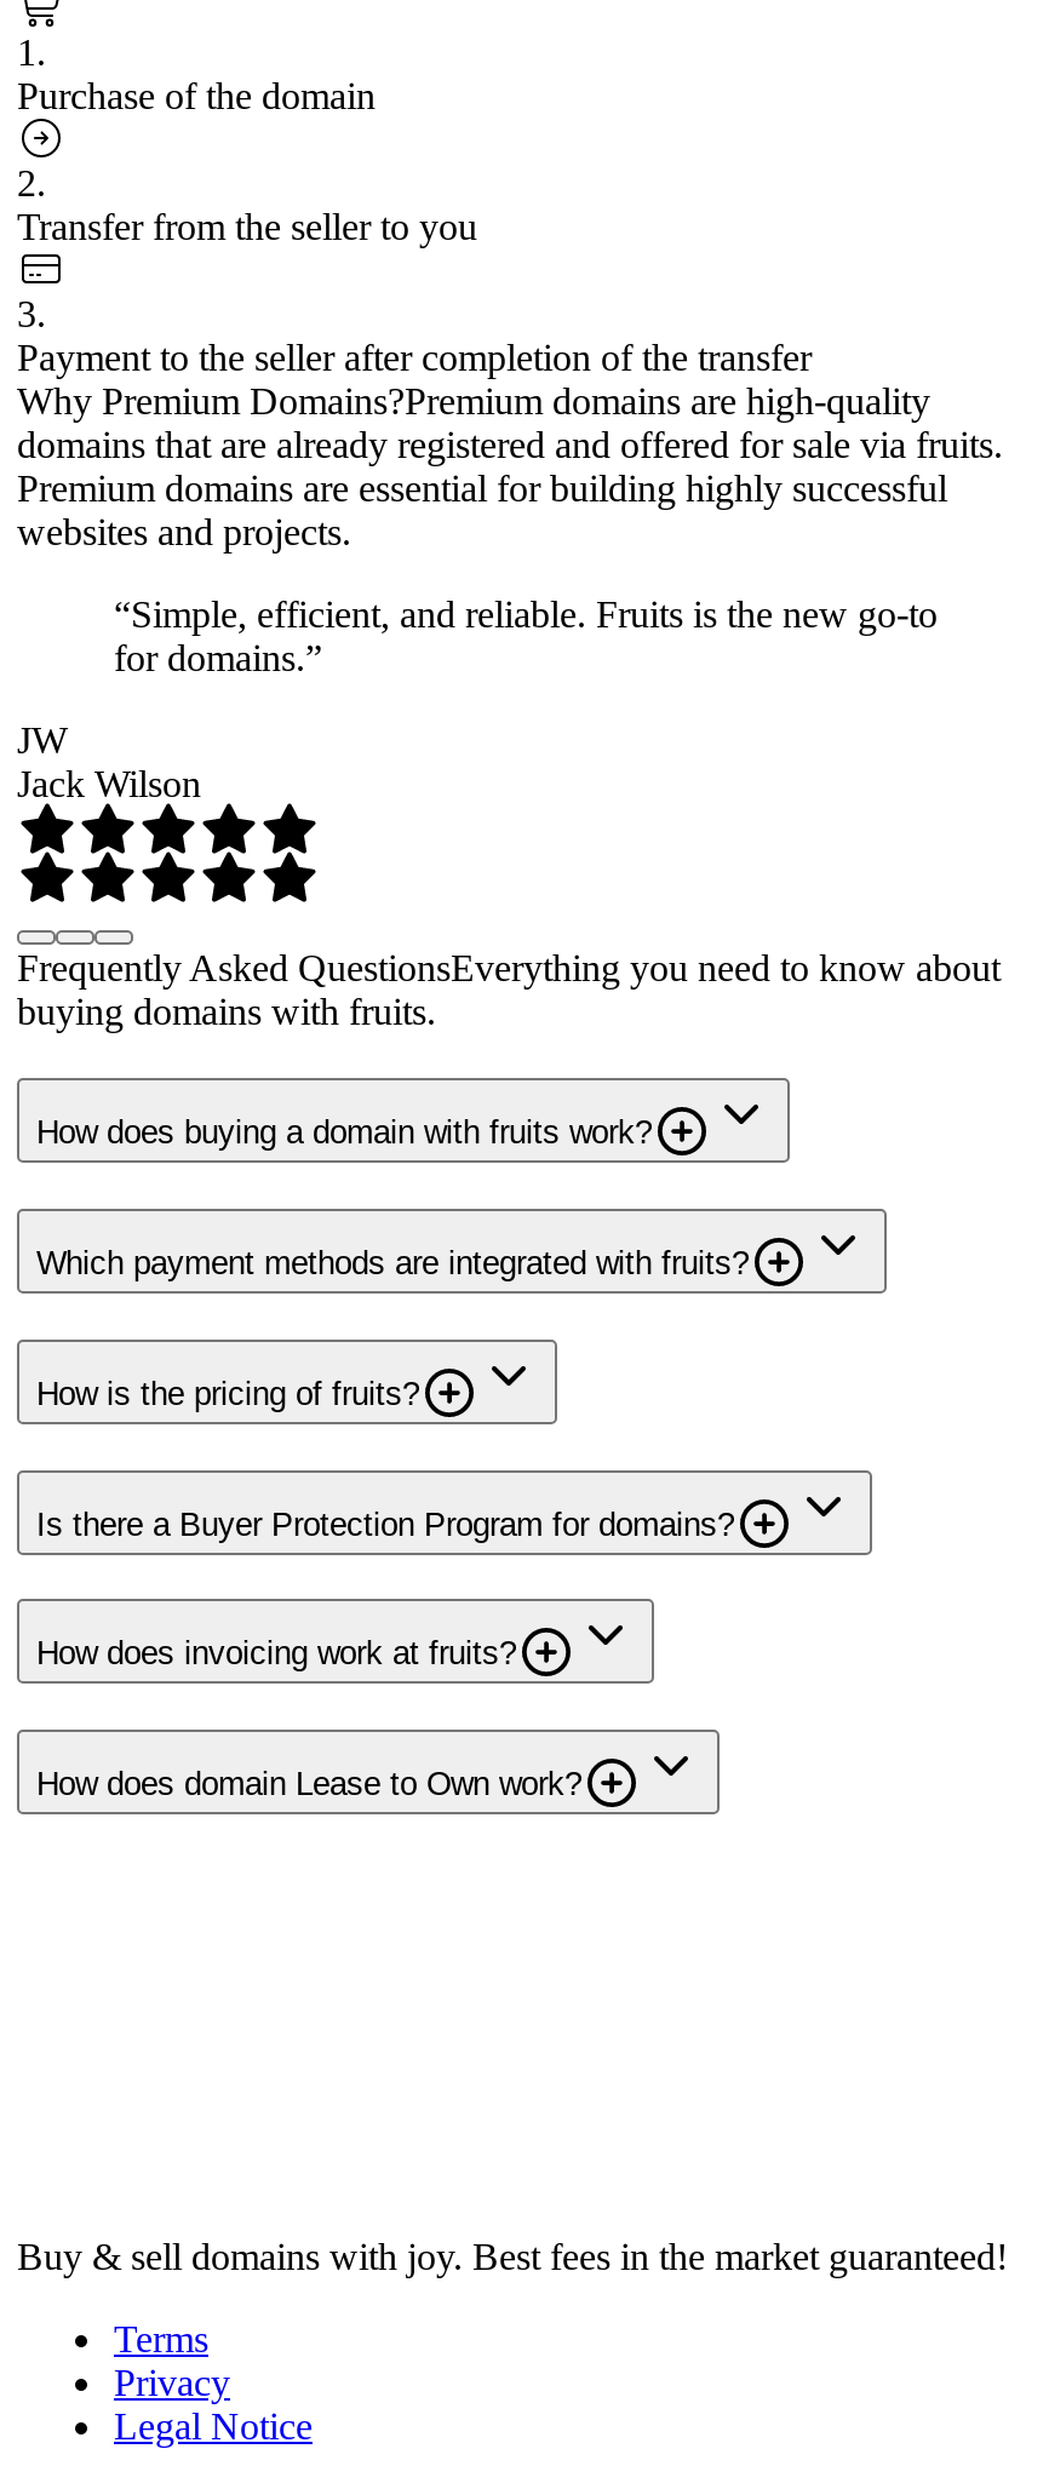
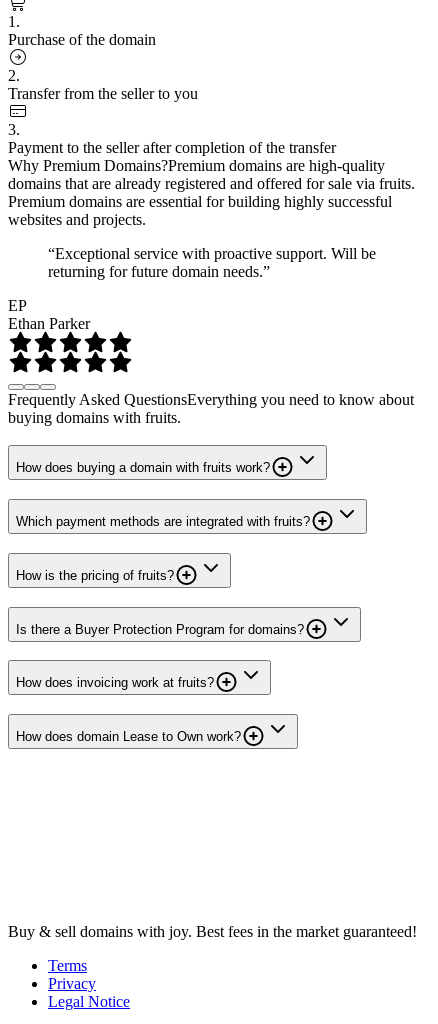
- “Simple, efficient, and reliable. Fruits is the new go-to
- for domains.”
+ “Exceptional service with proactive support. Will be
+ returning for future domain needs.”

- JW
- Jack Wilson
+ EP
+ Ethan Parker
